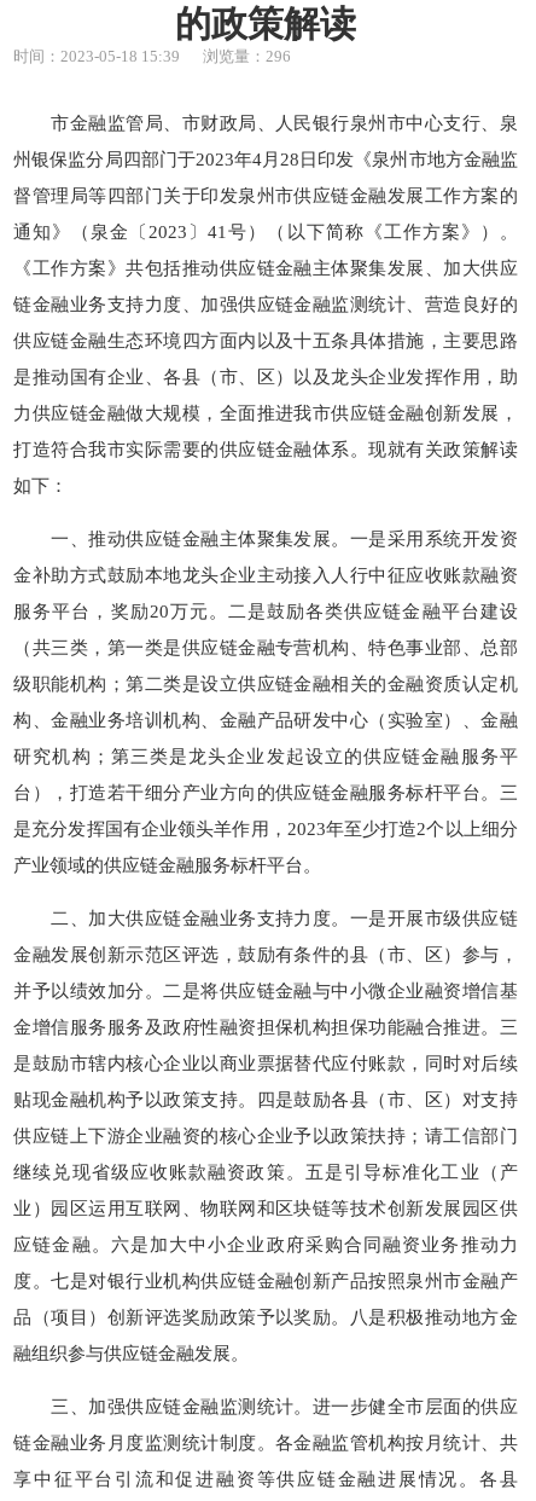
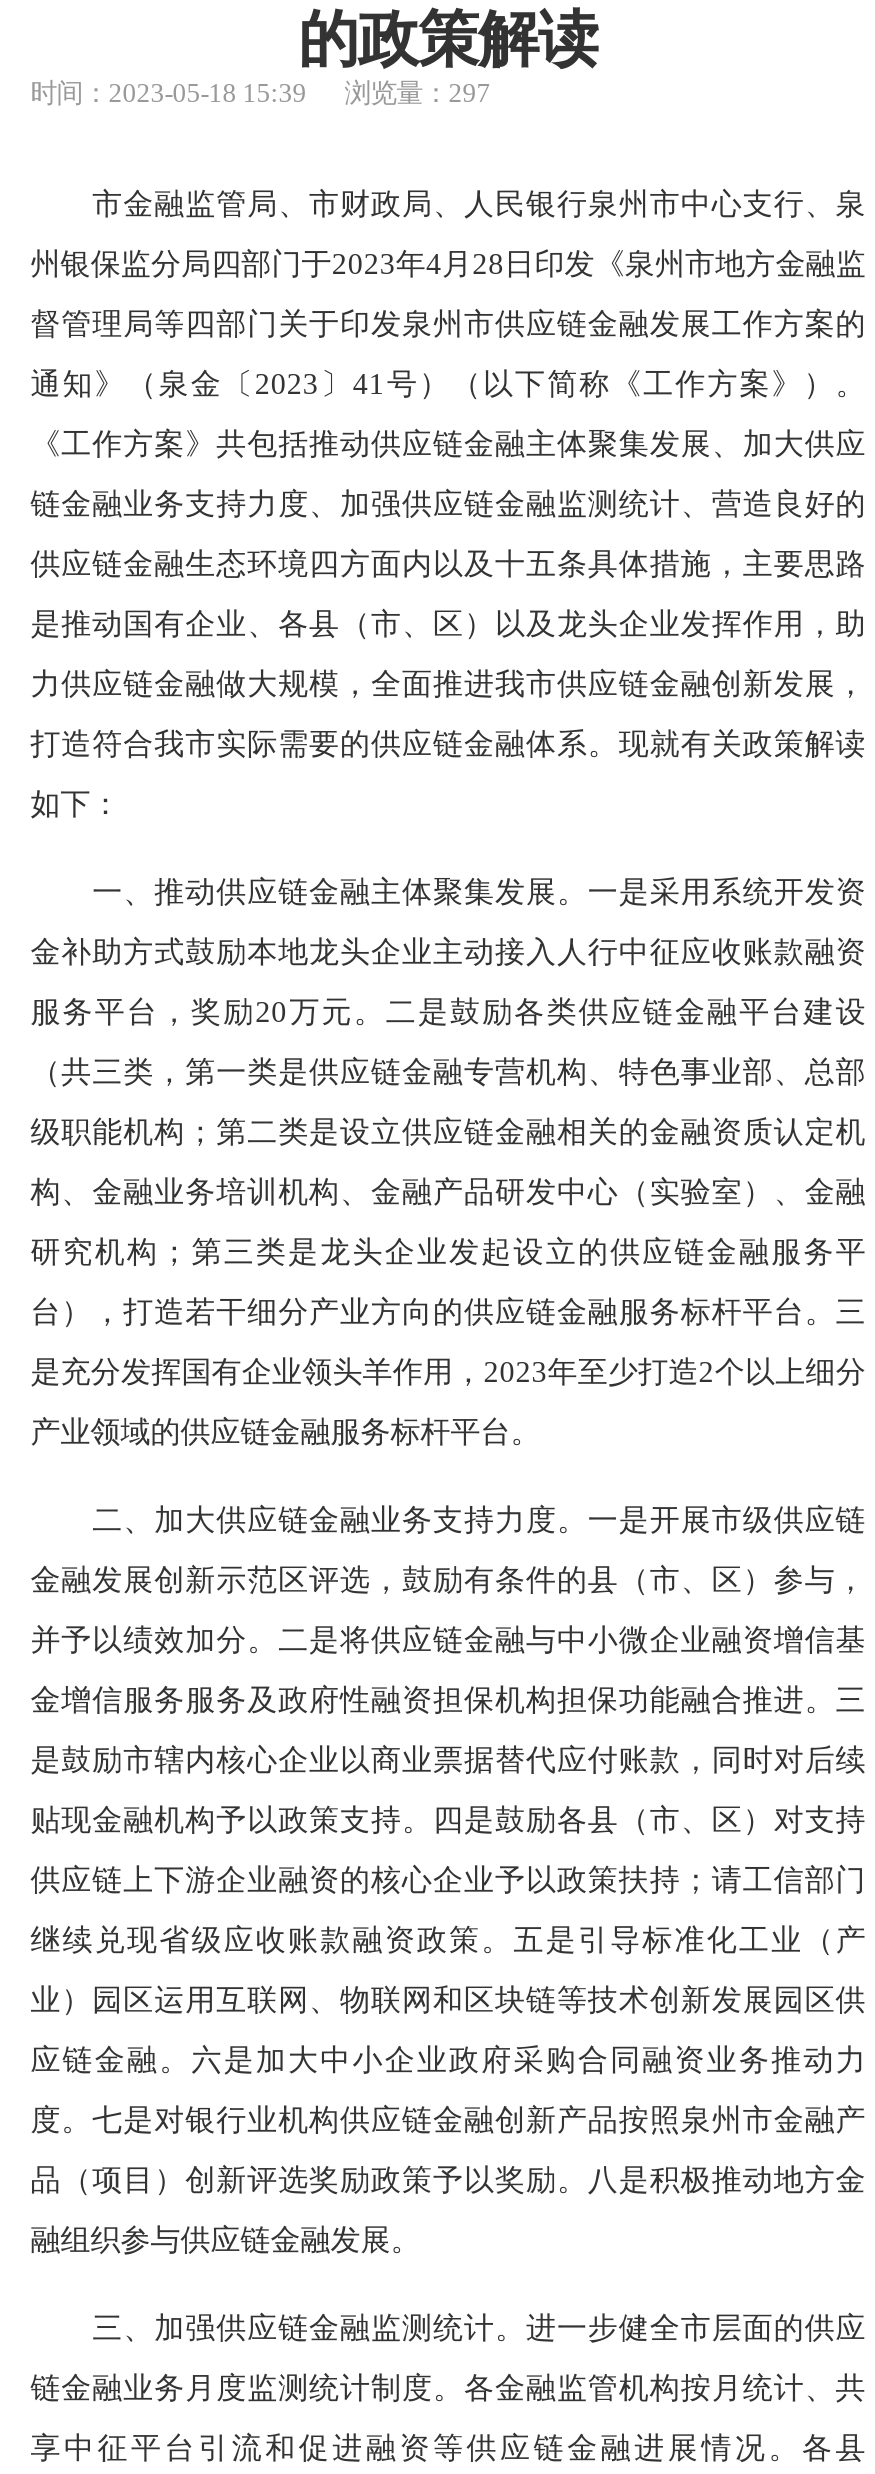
- 时间：2023-05-18 15:39 浏览量：296
+ 时间：2023-05-18 15:39 浏览量：297
